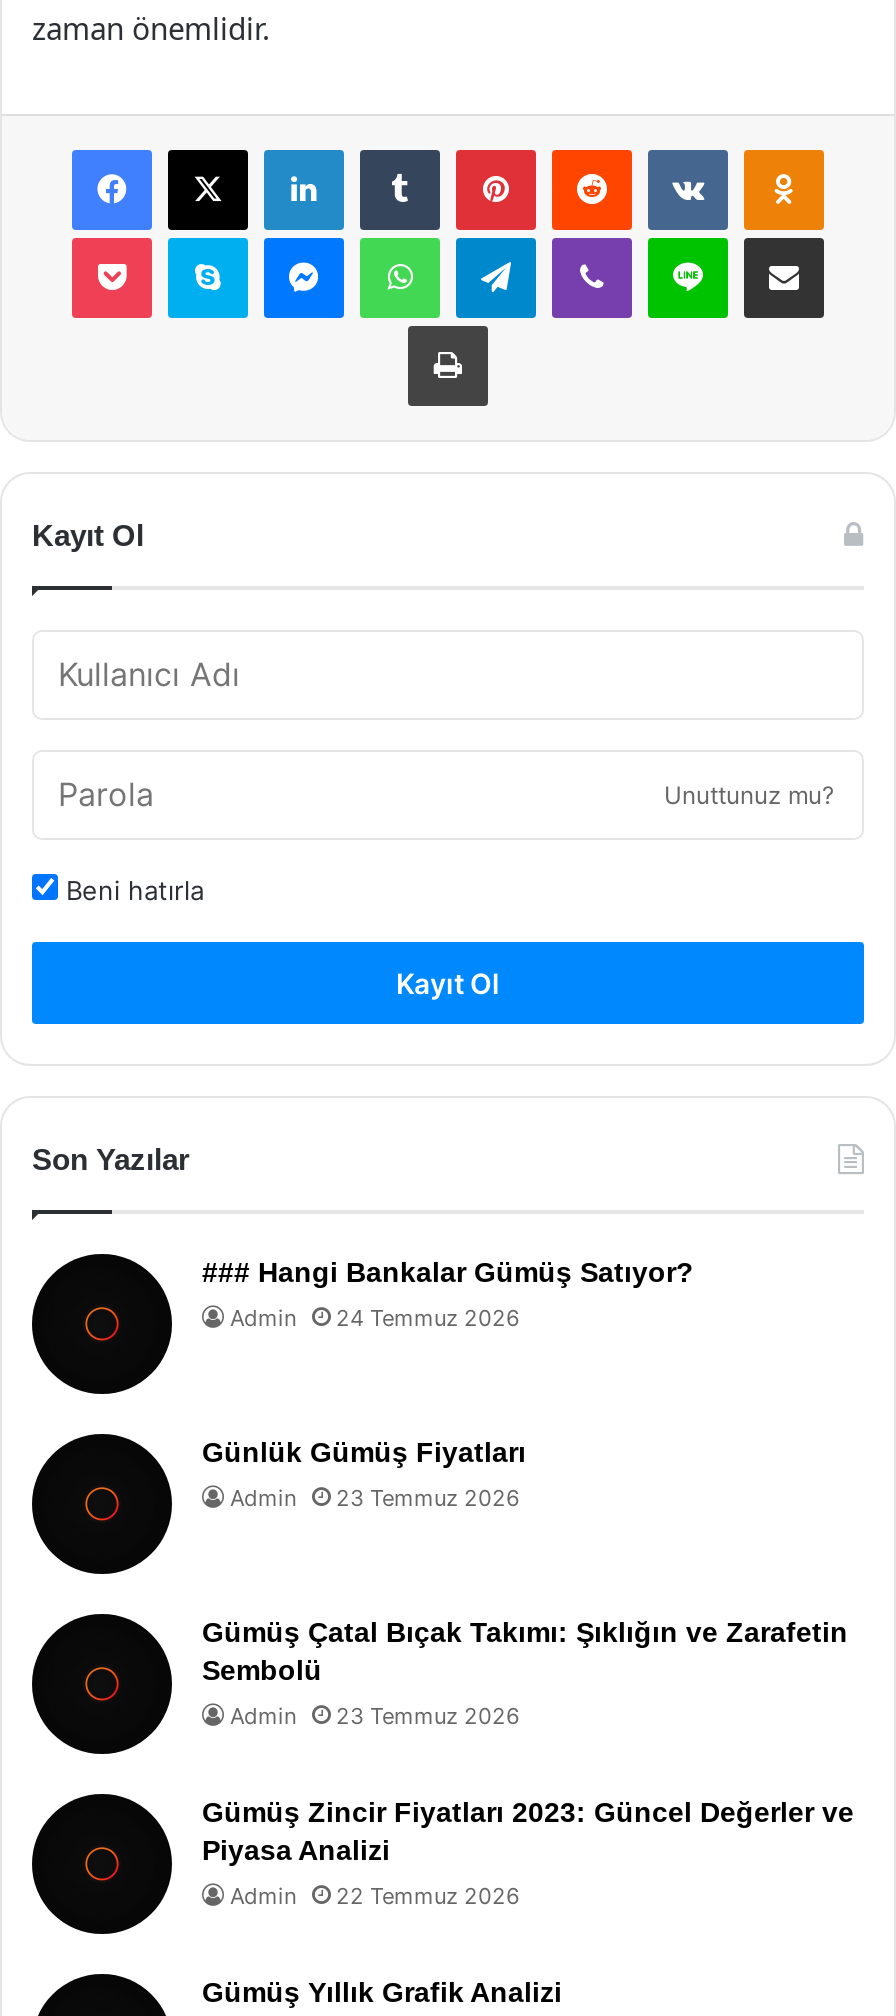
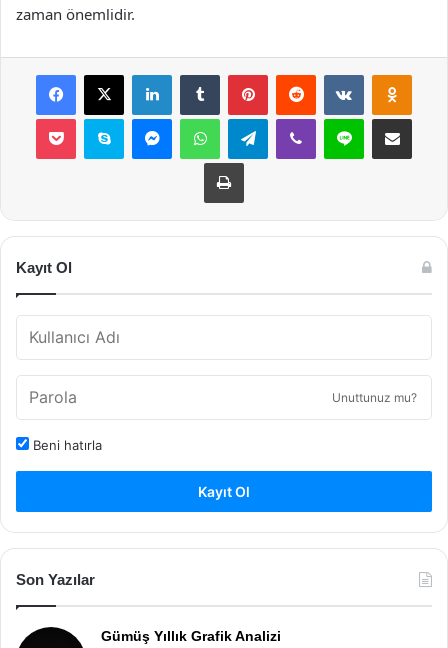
- [image]
- ### Hangi Bankalar Gümüş Satıyor?
- Admin
- 24 Temmuz 2026

- [image]
- Günlük Gümüş Fiyatları
- Admin
- 23 Temmuz 2026

- [image]
- Gümüş Çatal Bıçak Takımı: Şıklığın ve Zarafetin
- Sembolü
- Admin
- 23 Temmuz 2026
- Gümüş Zincir Fiyatları 2023: Güncel Değerler ve
- Piyasa Analizi
- Admin
- 22 Temmuz 2026

- [image]
